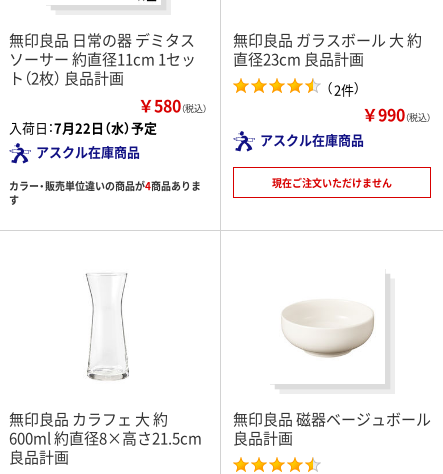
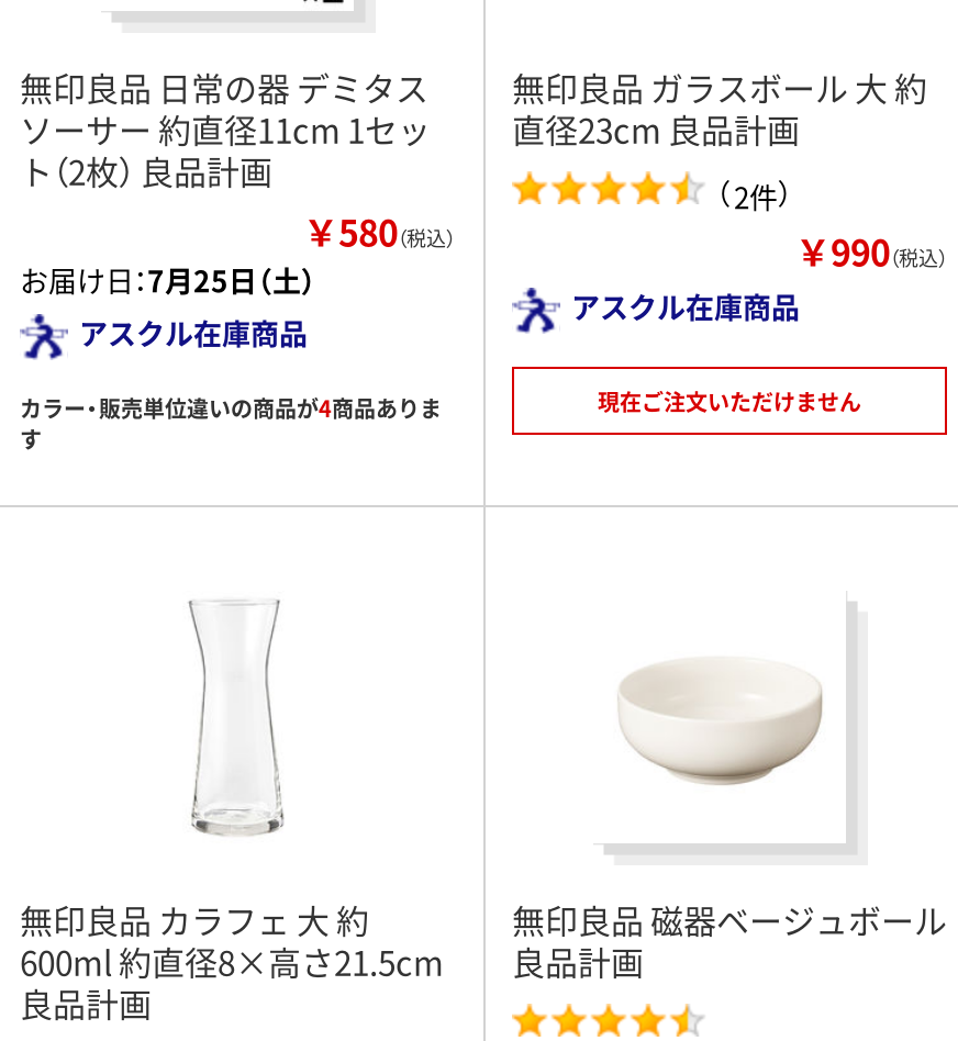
- 入荷日：7月22日（水）予定
+ お届け日：7月25日（土）
